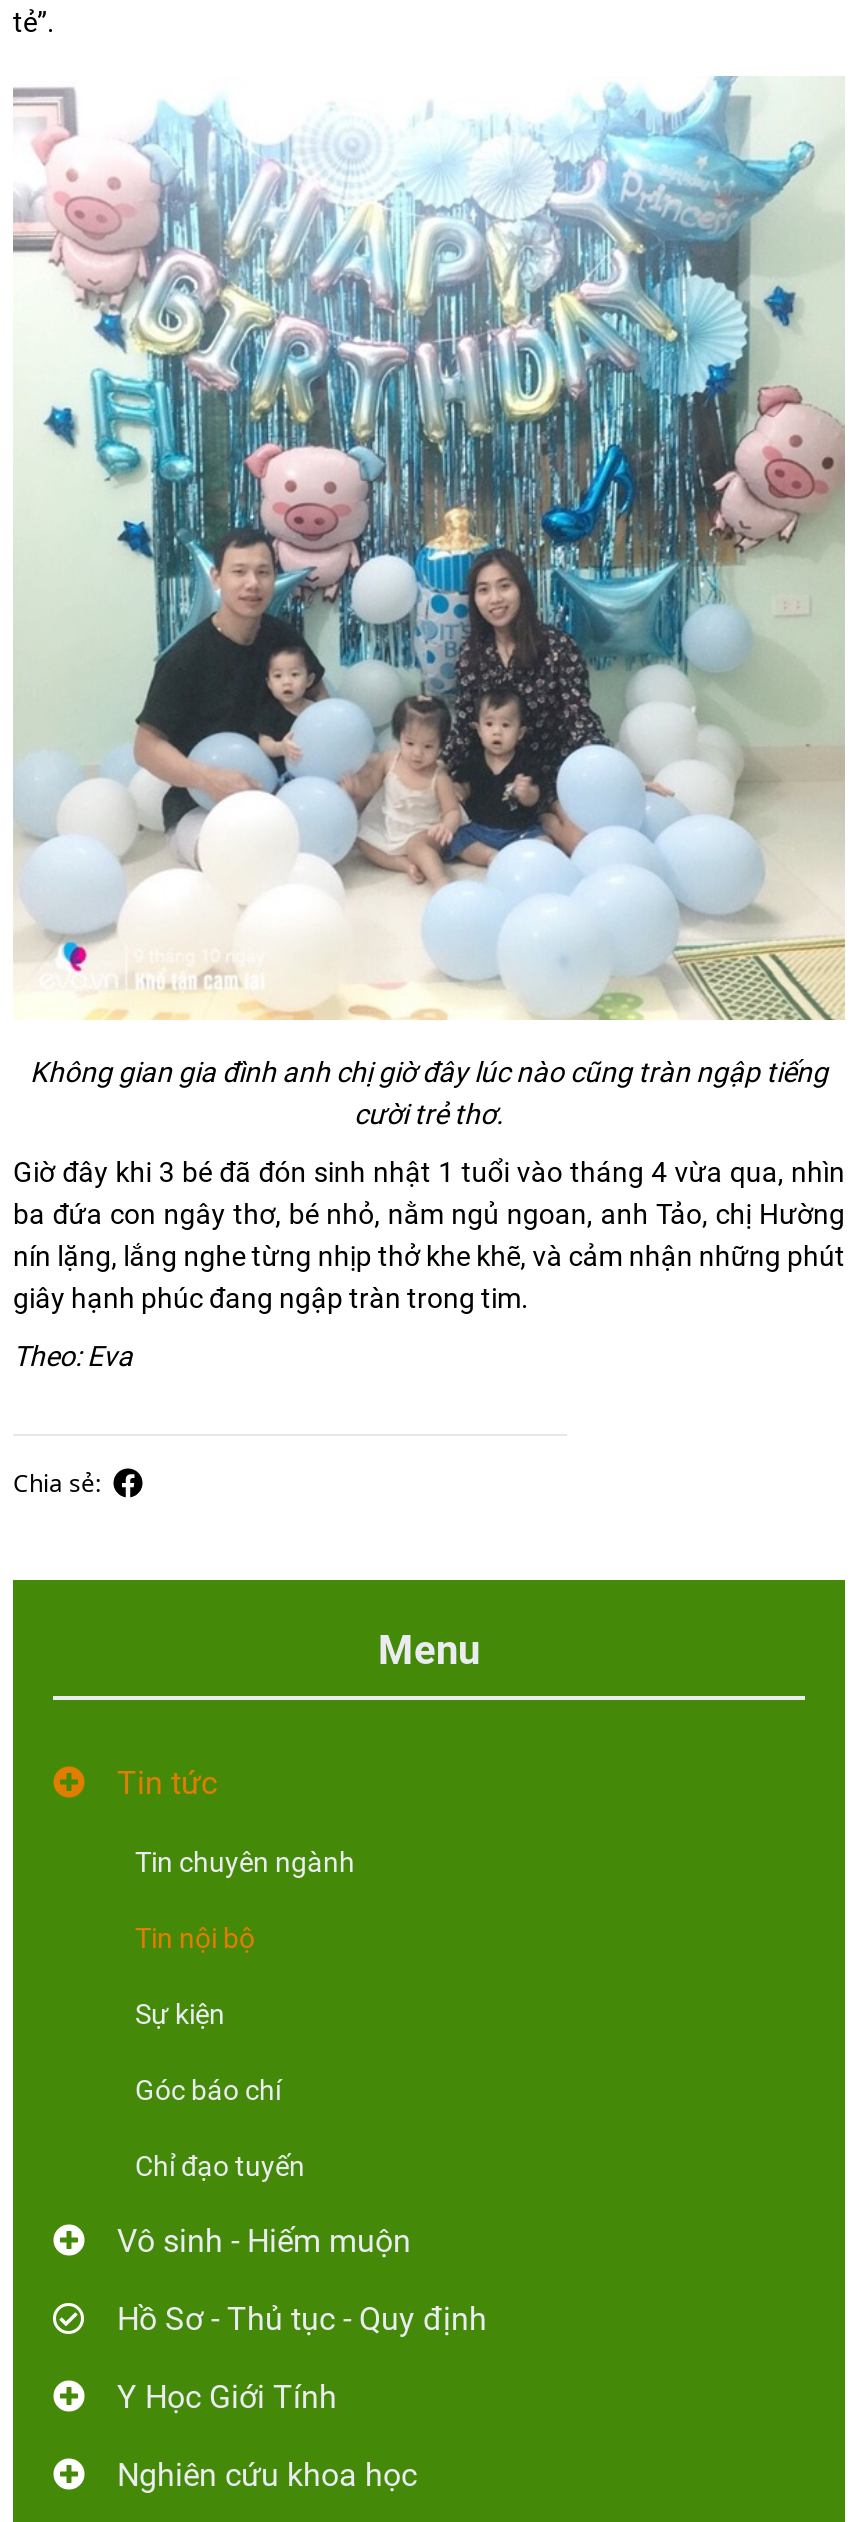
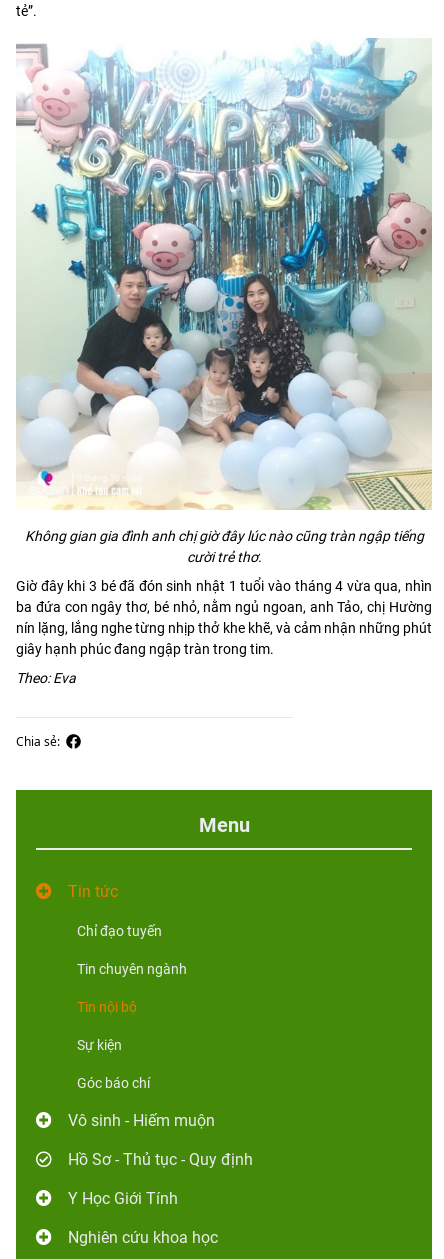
moved down: Tin chuyên ngành | Sự kiện | Góc báo chí

moved up: Chỉ đạo tuyến
